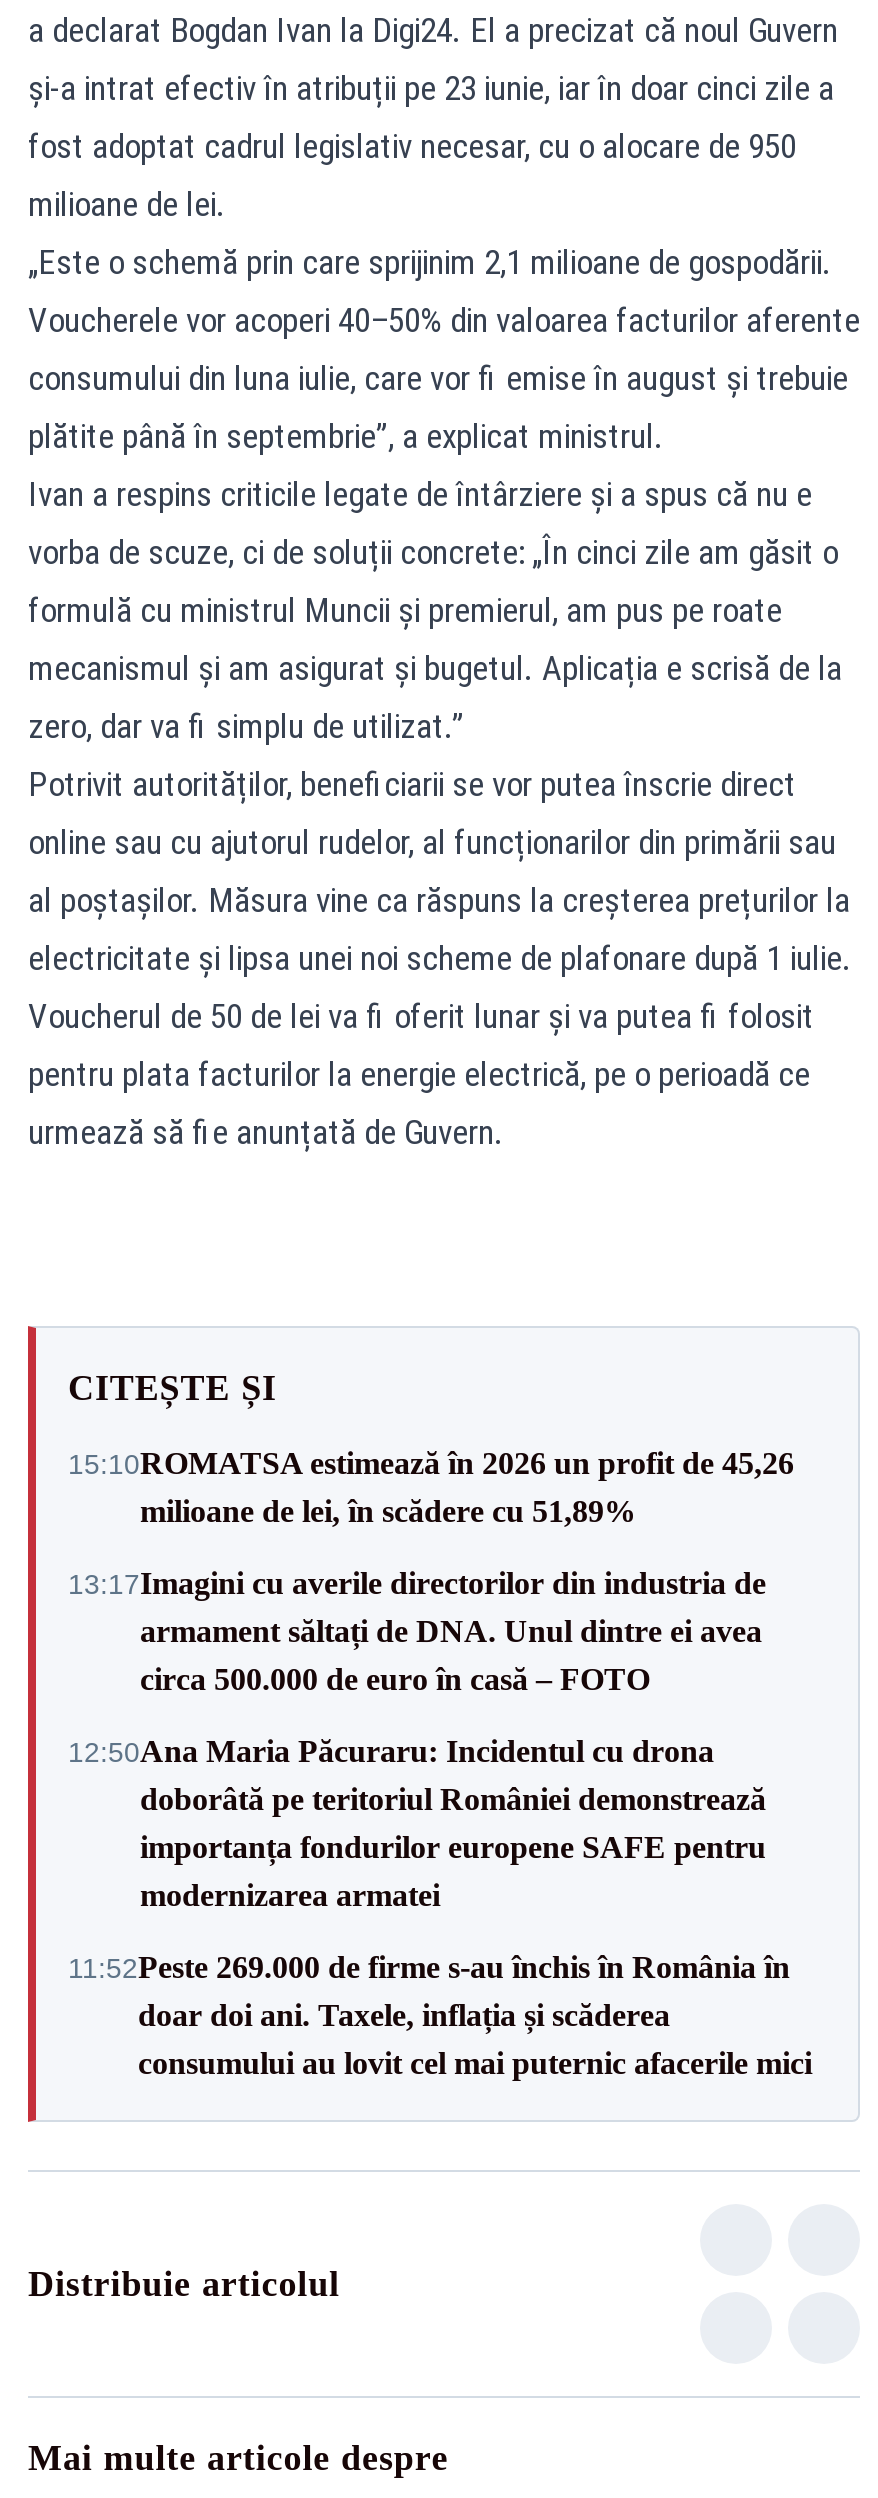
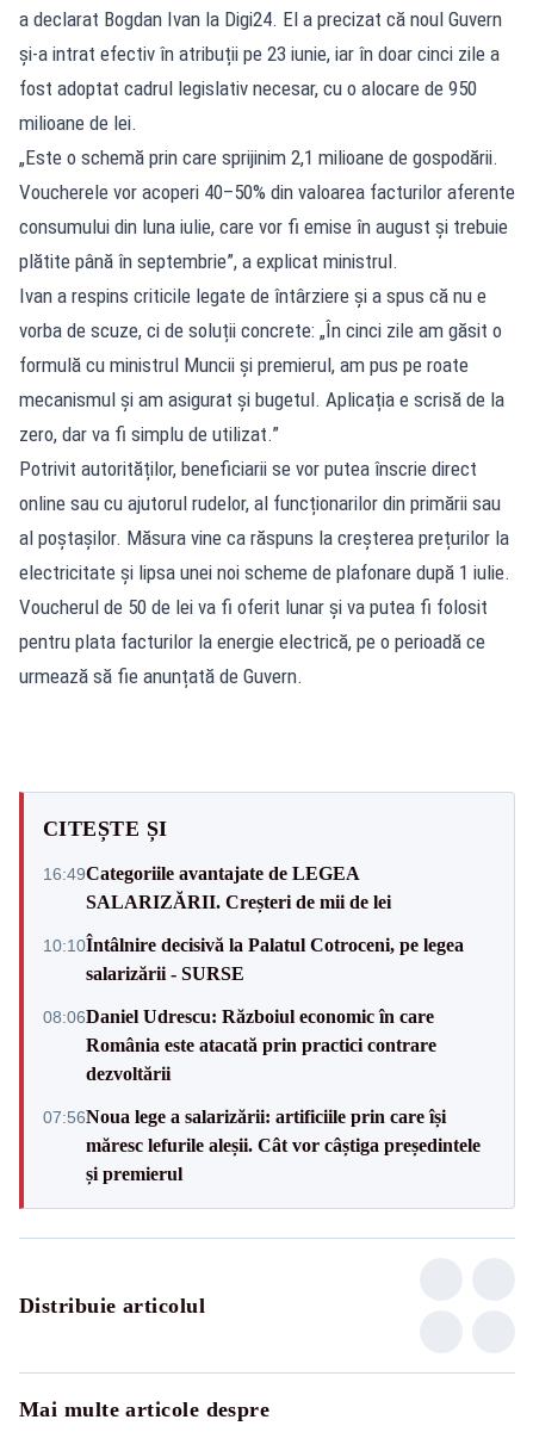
- 15:10ROMATSA estimează în 2026 un profit de 45,26
- milioane de lei, în scădere cu 51,89%
+ 16:49Categoriile avantajate de LEGEA
+ SALARIZĂRII. Creșteri de mii de lei

- 13:17Imagini cu averile directorilor din industria de
- armament săltați de DNA. Unul dintre ei avea
- circa 500.000 de euro în casă – FOTO
+ 10:10Întâlnire decisivă la Palatul Cotroceni, pe legea
+ salarizării - SURSE

- 12:50Ana Maria Păcuraru: Incidentul cu drona
- doborâtă pe teritoriul României demonstrează
- importanța fondurilor europene SAFE pentru
- modernizarea armatei
+ 08:06Daniel Udrescu: Războiul economic în care
+ România este atacată prin practici contrare
+ dezvoltării

- 11:52Peste 269.000 de firme s-au închis în România în
- doar doi ani. Taxele, inflația și scăderea
- consumului au lovit cel mai puternic afacerile mici
+ 07:56Noua lege a salarizării: artificiile prin care își
+ măresc lefurile aleșii. Cât vor câștiga președintele
+ și premierul
